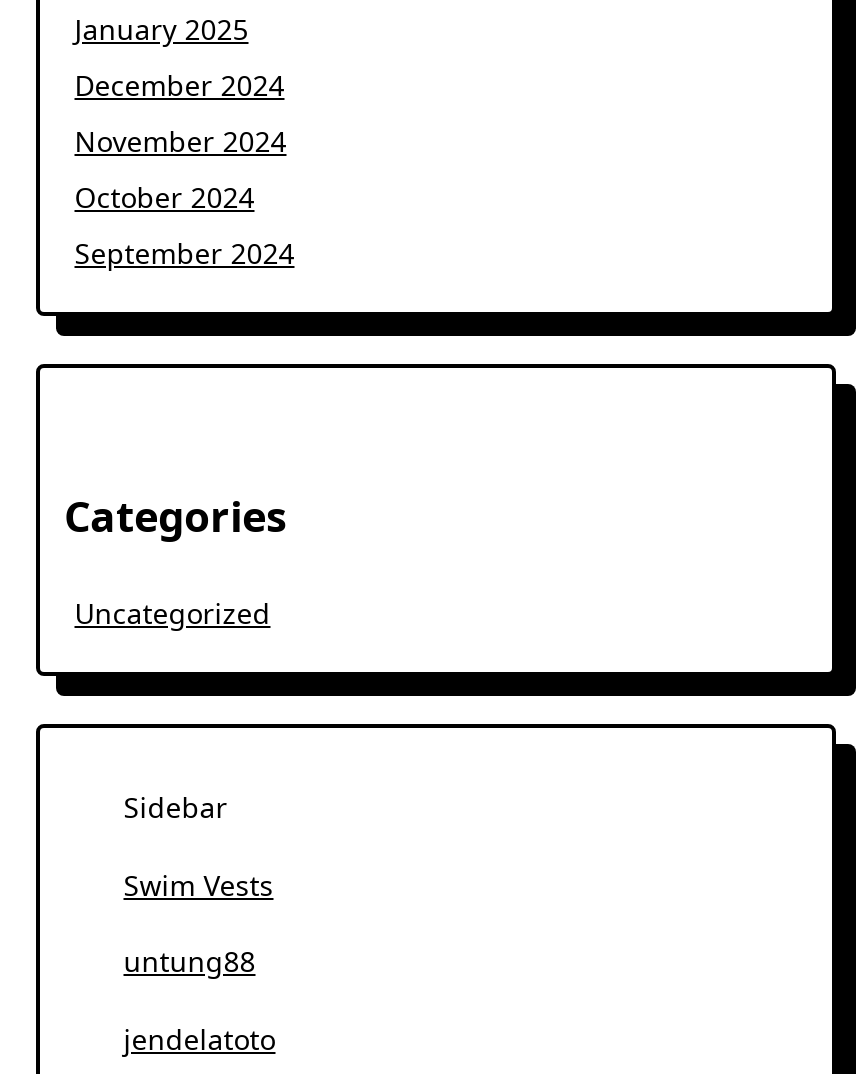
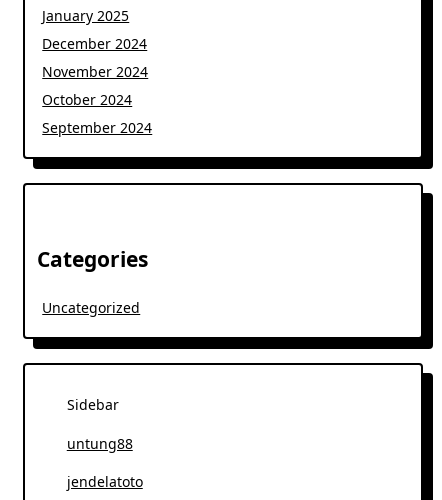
- Swim Vests
